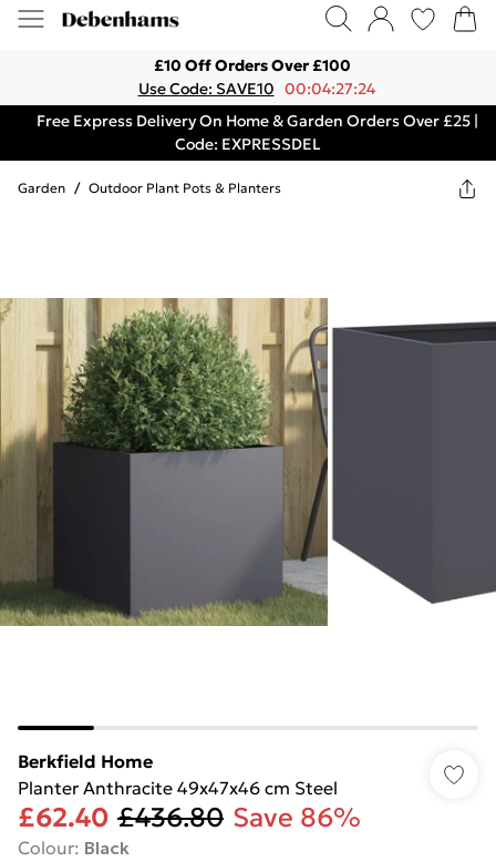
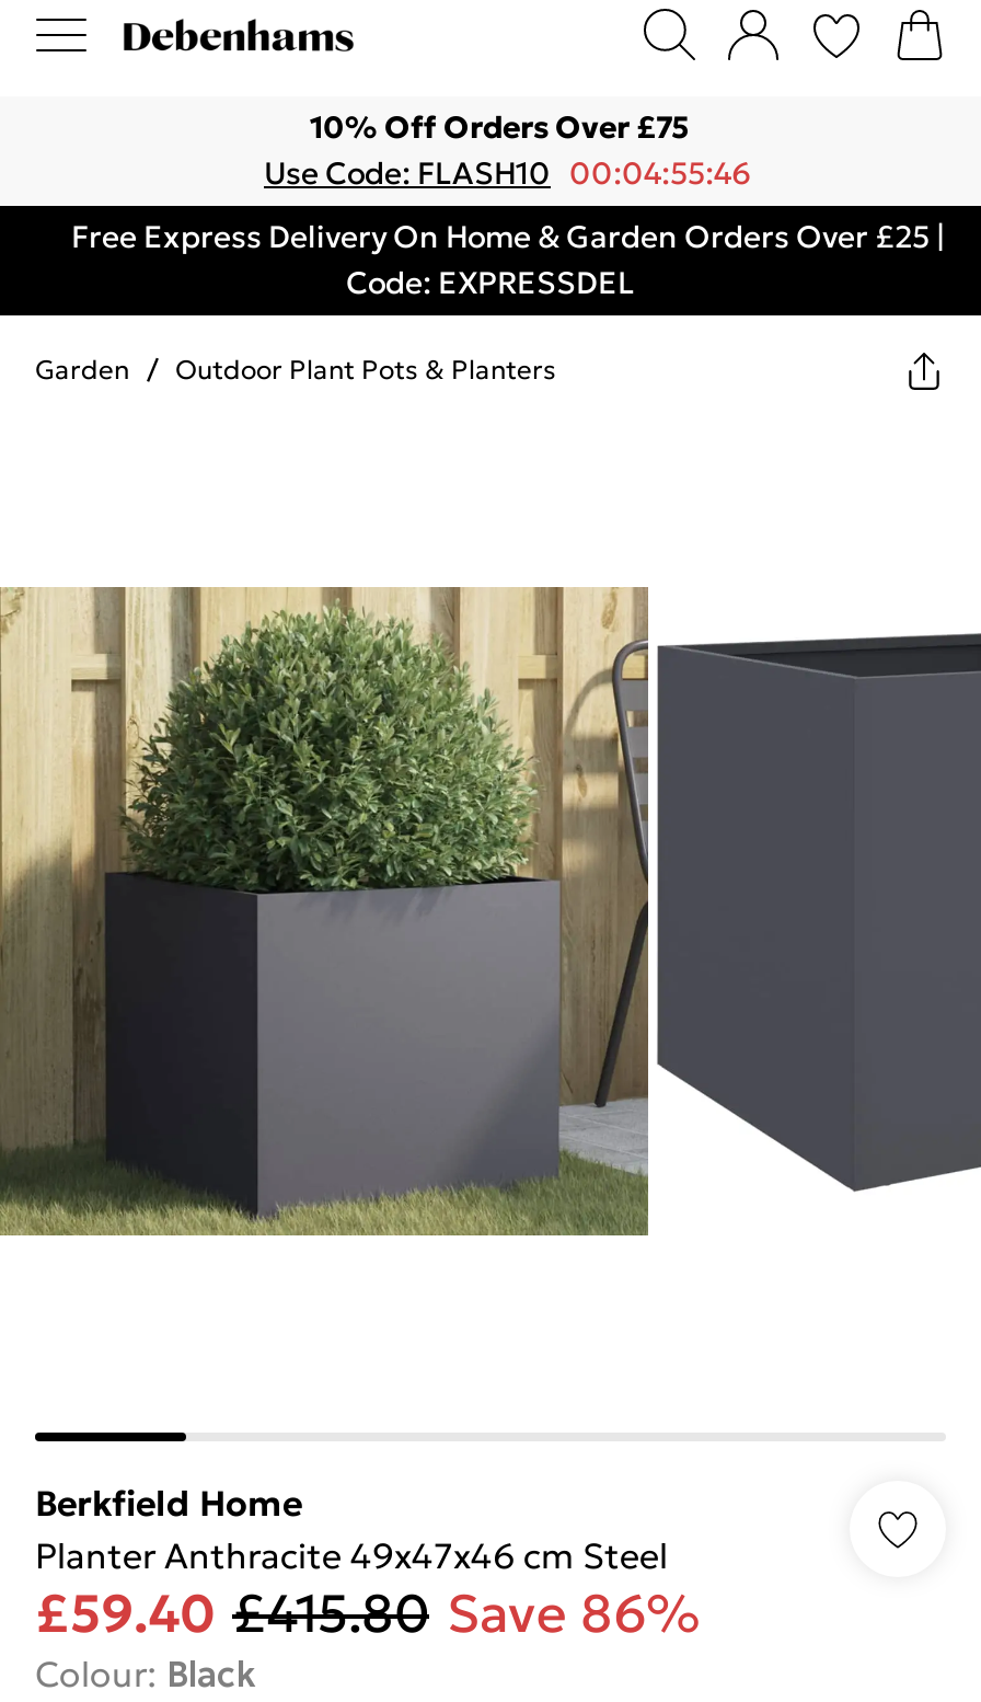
- £10 Off Orders Over £100
+ 10% Off Orders Over £75

- Use Code: SAVE10 00:04:27:24
+ Use Code: FLASH10 00:04:55:46

- £62.40 £436.80 Save 86%
+ £59.40 £415.80 Save 86%
